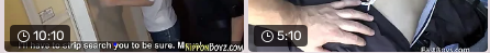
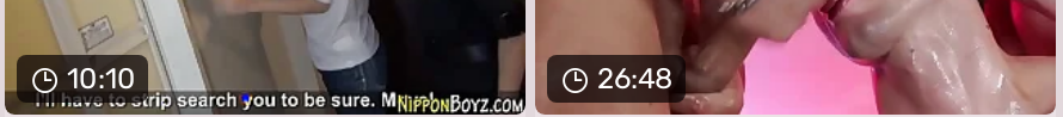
- 5:10
+ 26:48
